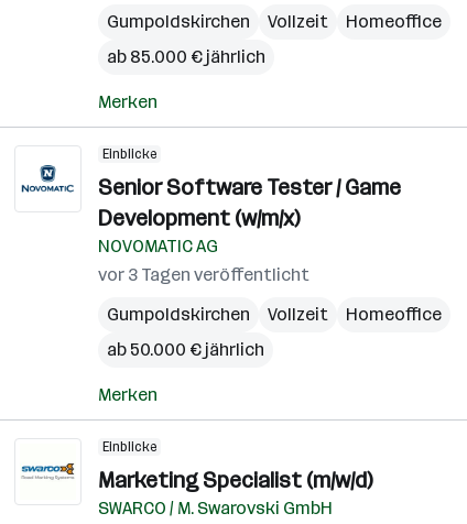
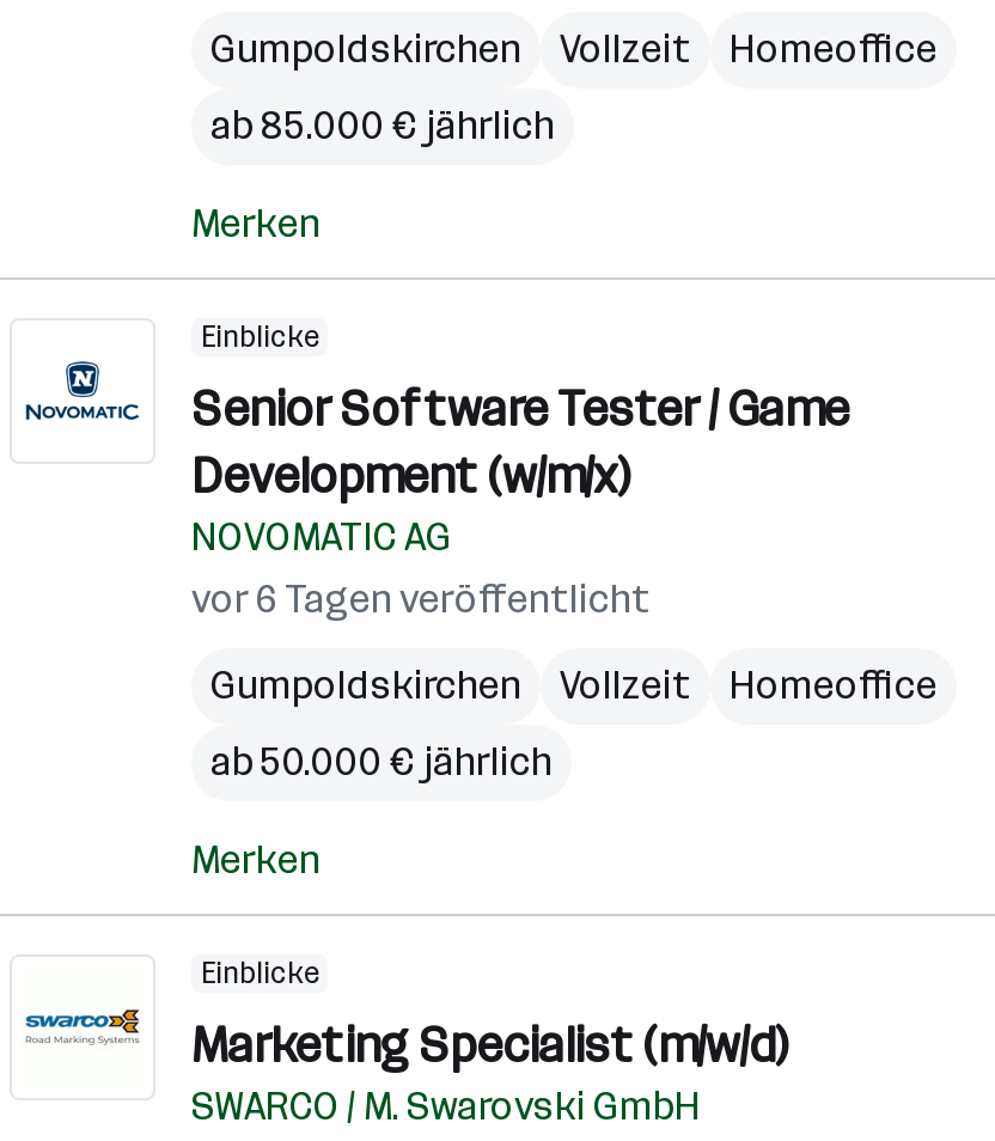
- vor 3 Tagen veröffentlicht
+ vor 6 Tagen veröffentlicht
